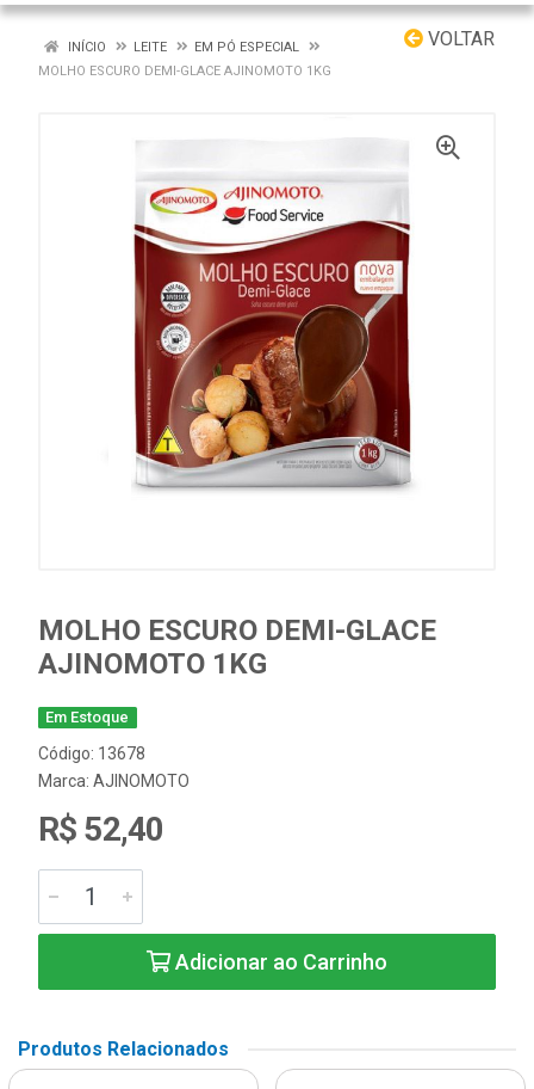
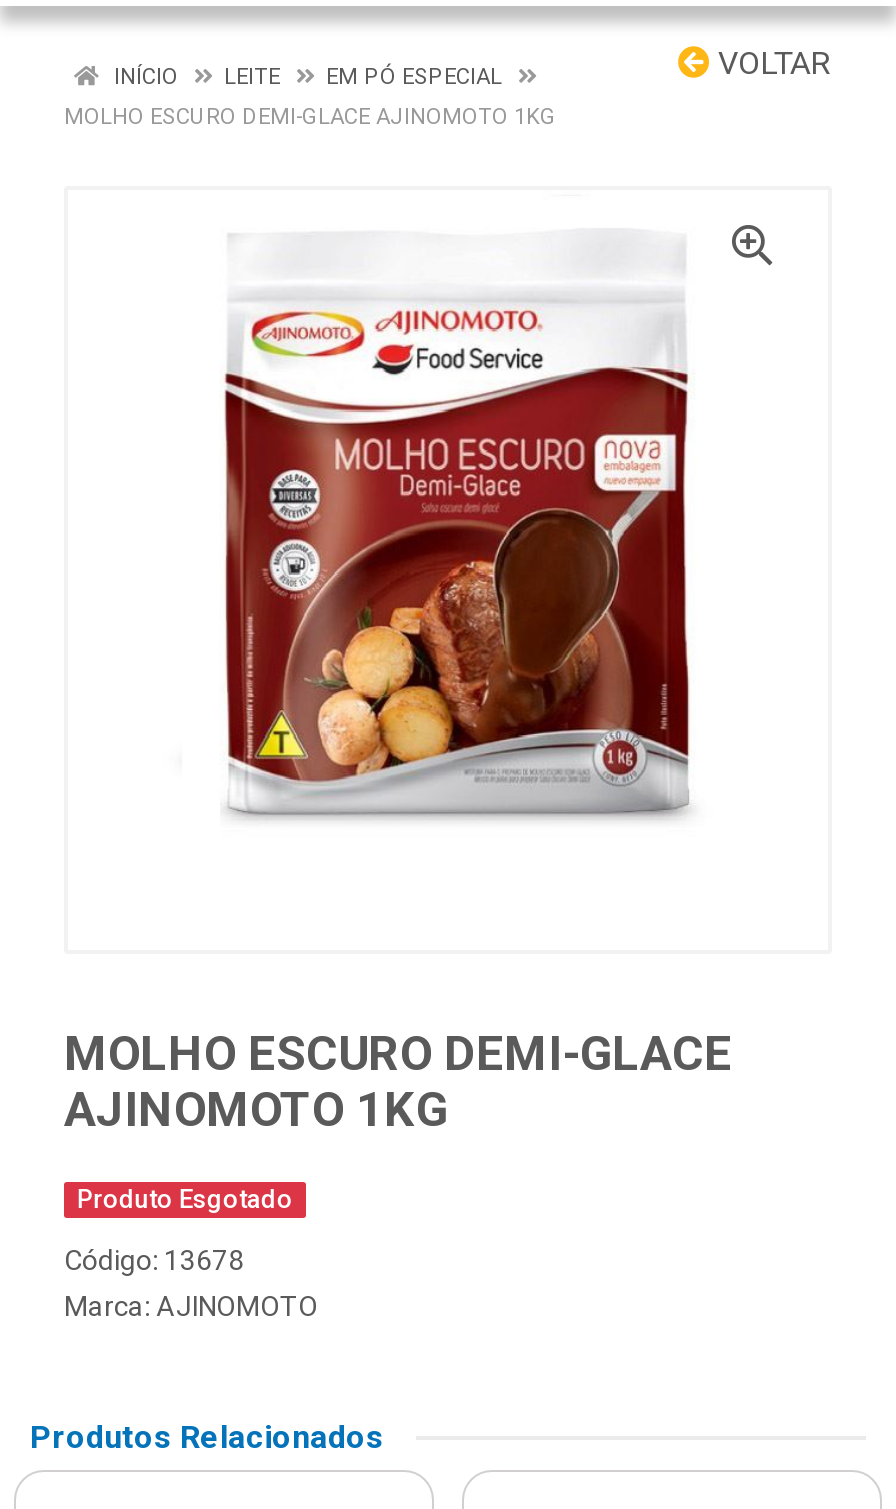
- Em Estoque
+ Produto Esgotado

- R$ 52,40

- Adicionar ao Carrinho
